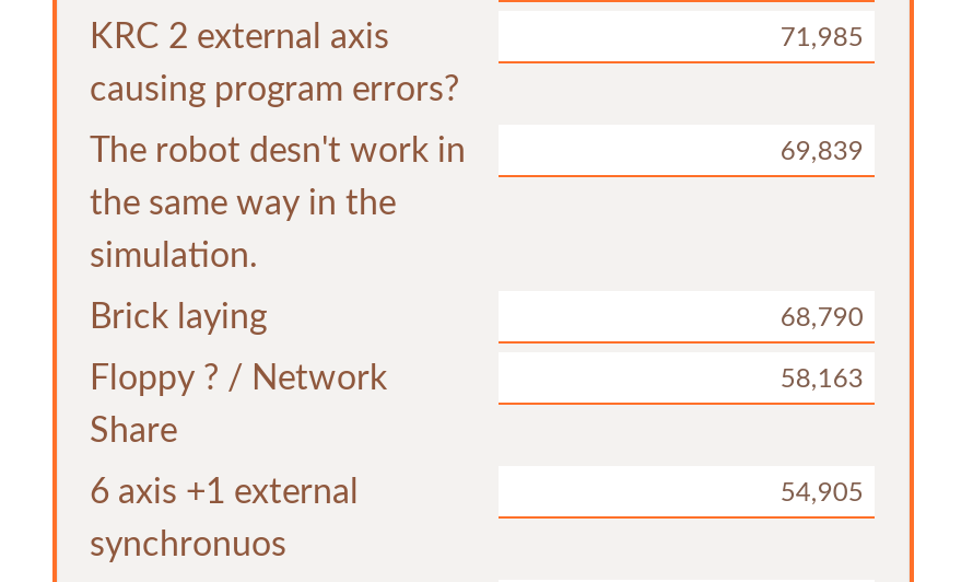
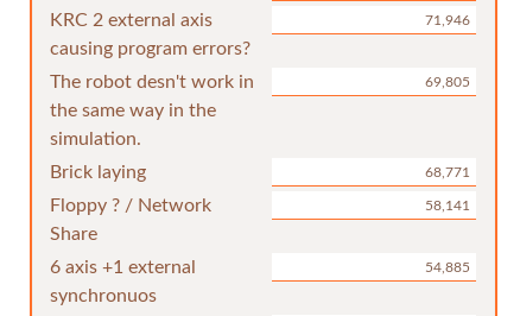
- 71,985
+ 71,946

- 69,839
+ 69,805

- 68,790
+ 68,771

- 58,163
+ 58,141

- 54,905
+ 54,885
